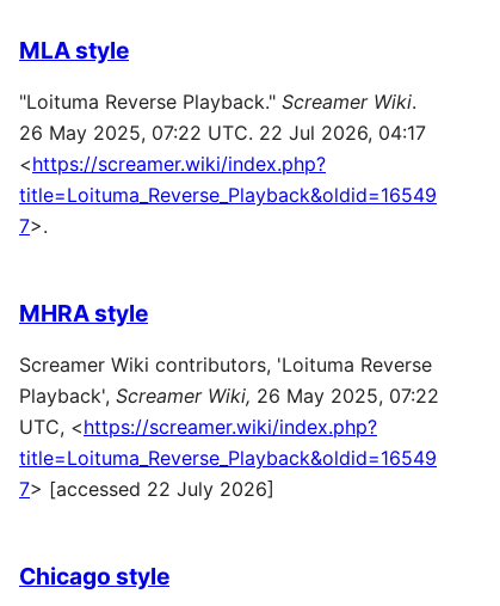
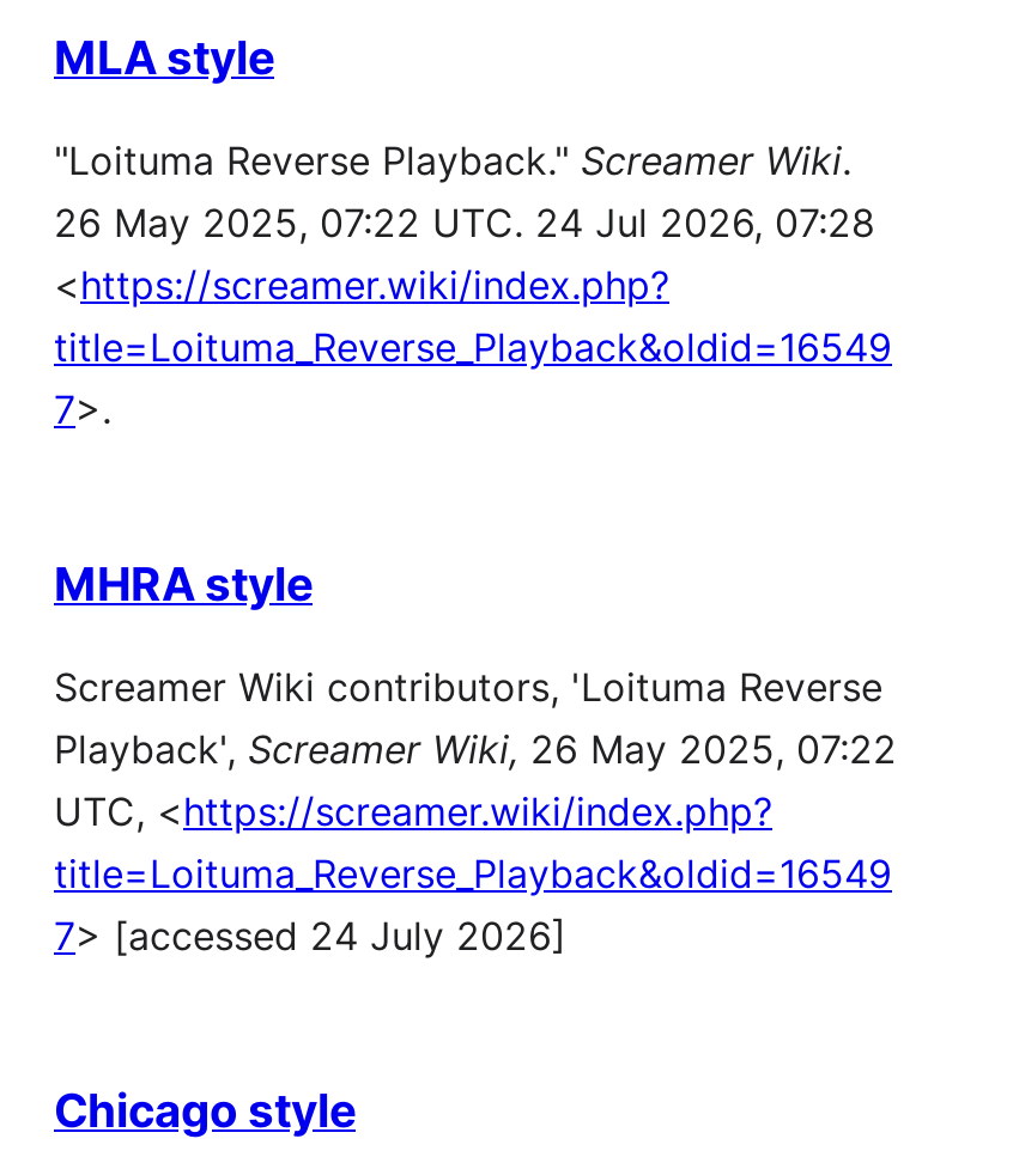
- 26 May 2025, 07:22 UTC. 22 Jul 2026, 04:17
+ 26 May 2025, 07:22 UTC. 24 Jul 2026, 07:28

- 7> [accessed 22 July 2026]
+ 7> [accessed 24 July 2026]
